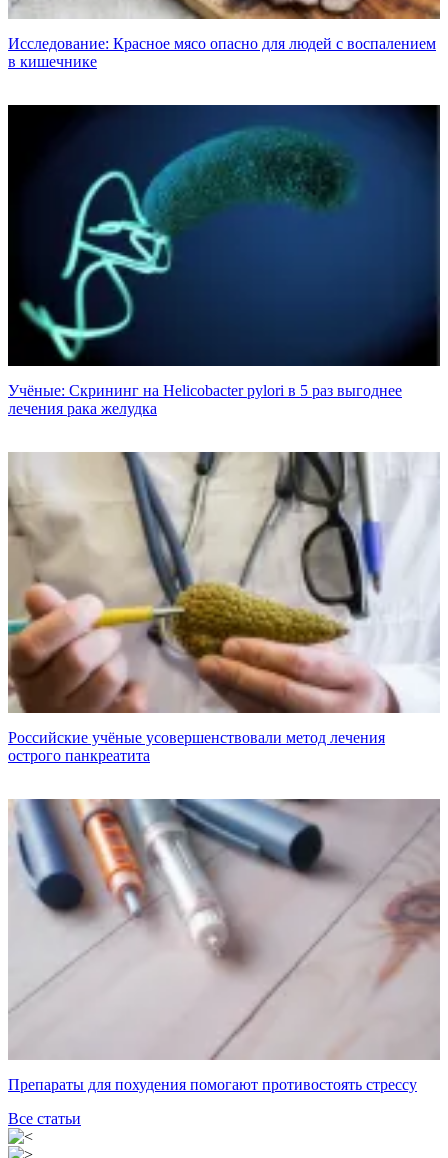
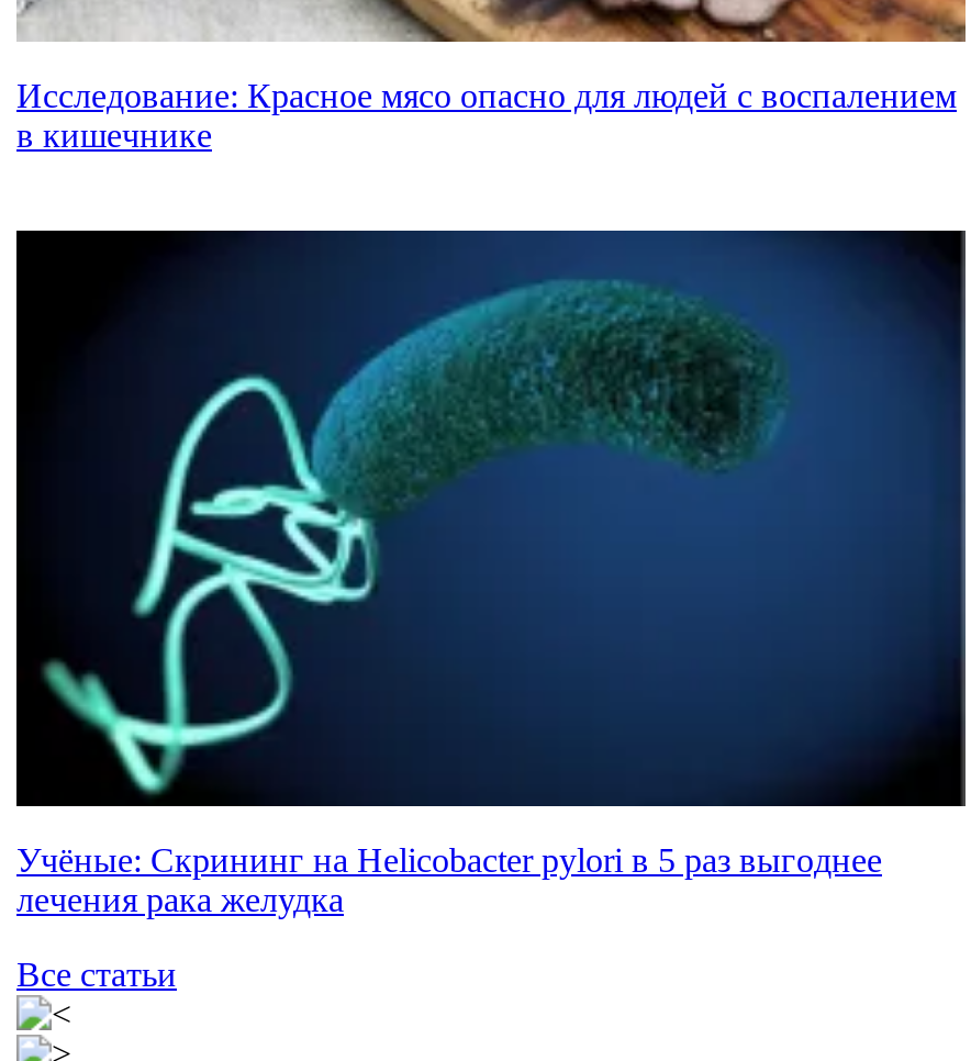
- [image]
- Российские учёные усовершенствовали метод лечения
- острого панкреатита

- [image]
- Препараты для похудения помогают противостоять стрессу
